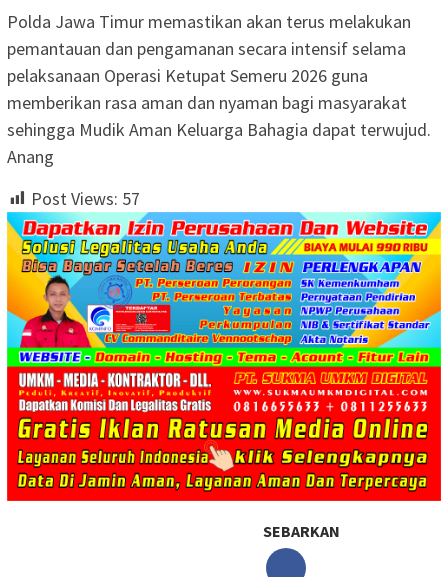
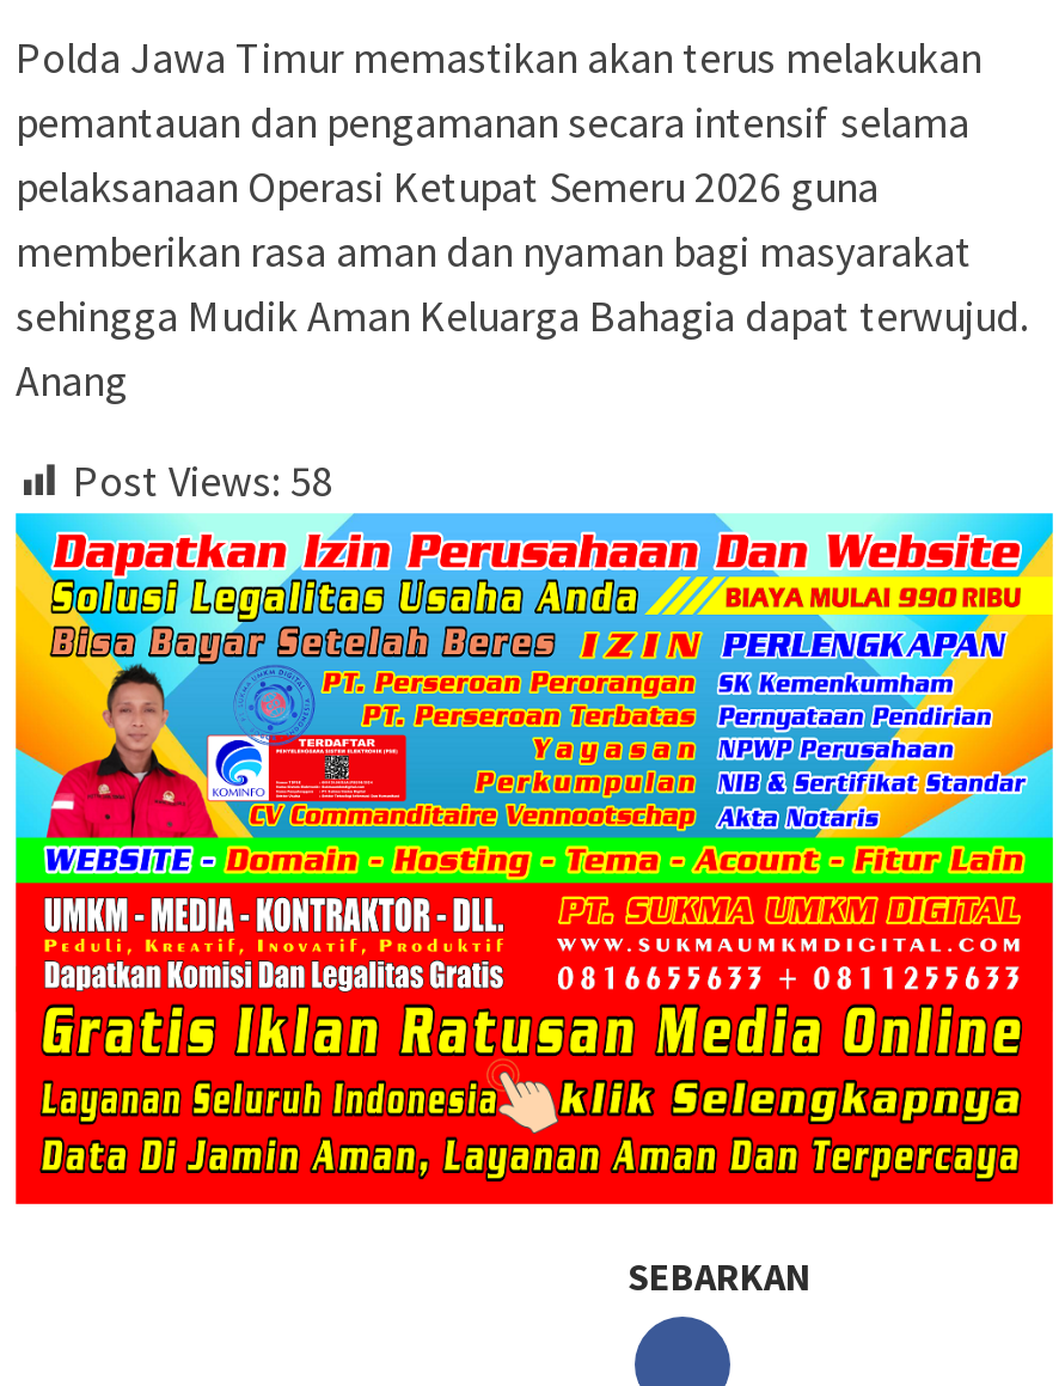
- Post Views: 57
+ Post Views: 58
